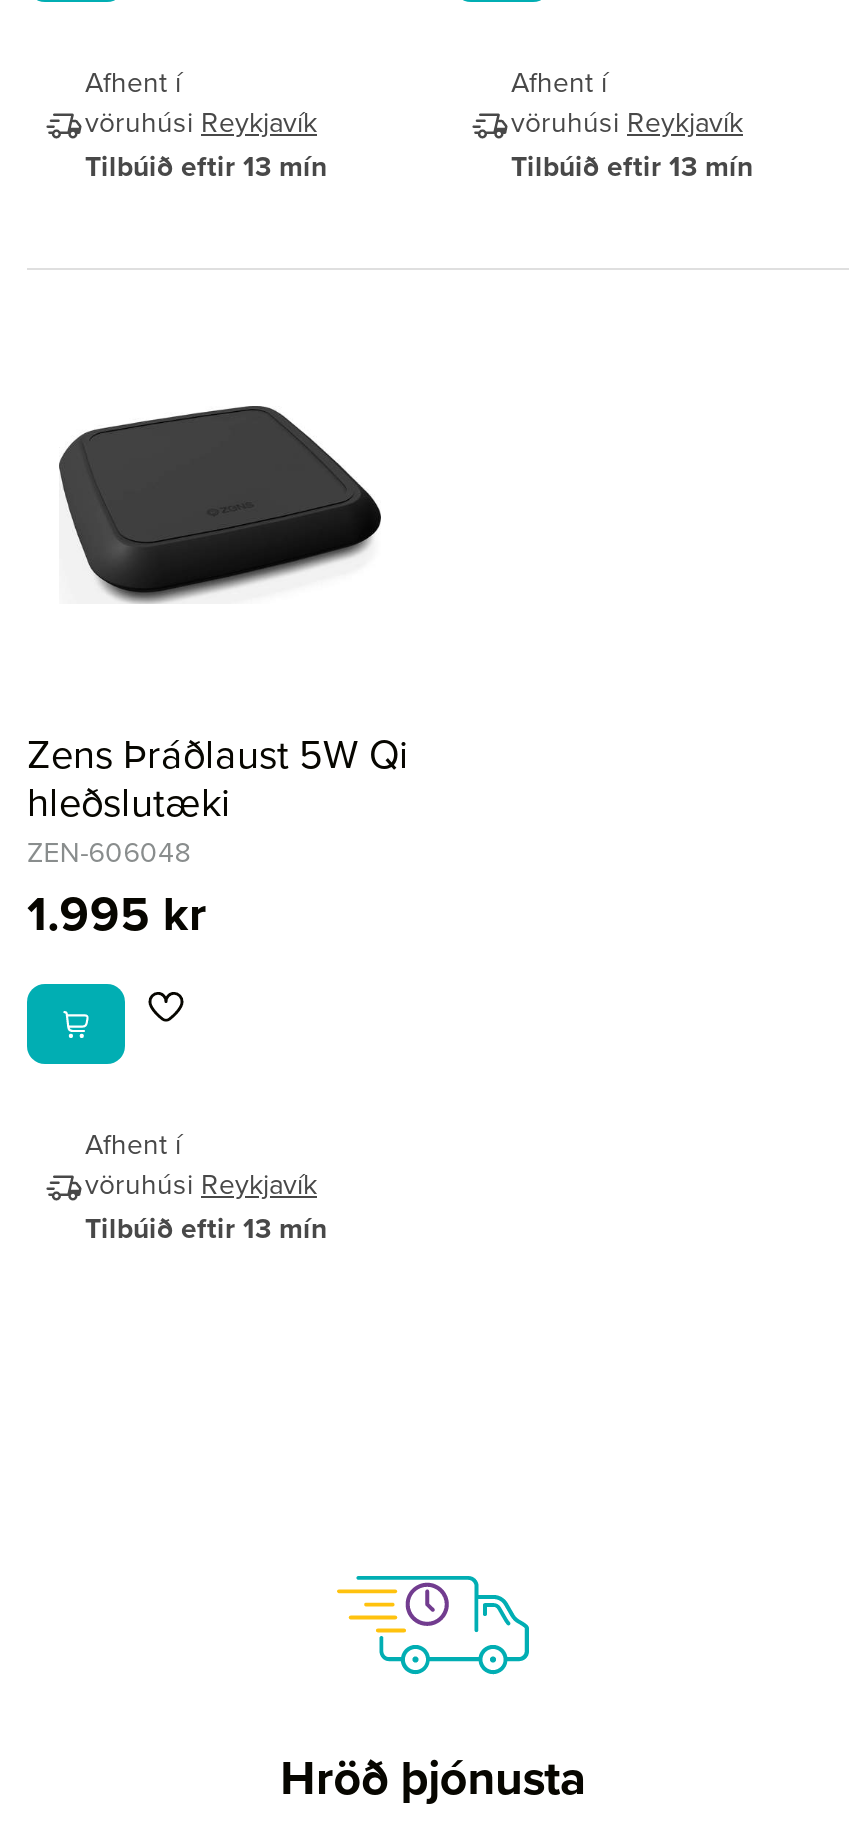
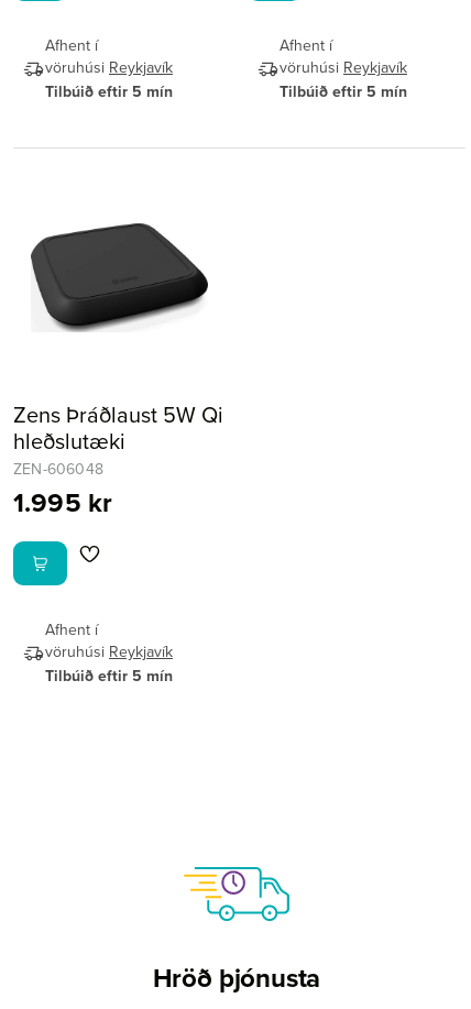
- Tilbúið eftir 13 mín
+ Tilbúið eftir 5 mín

- Tilbúið eftir 13 mín
+ Tilbúið eftir 5 mín

- Tilbúið eftir 13 mín
+ Tilbúið eftir 5 mín
